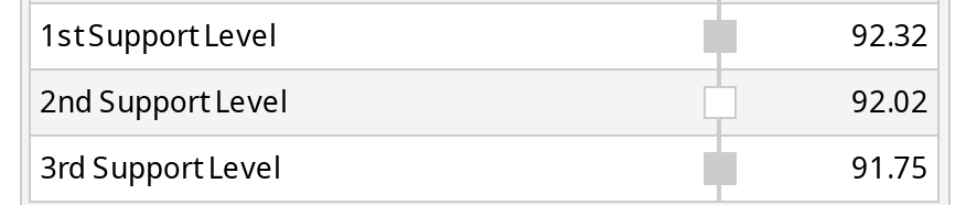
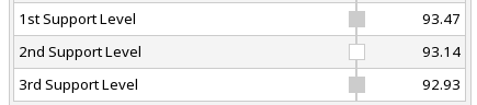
- 92.32
+ 93.47

- 92.02
+ 93.14

- 91.75
+ 92.93
